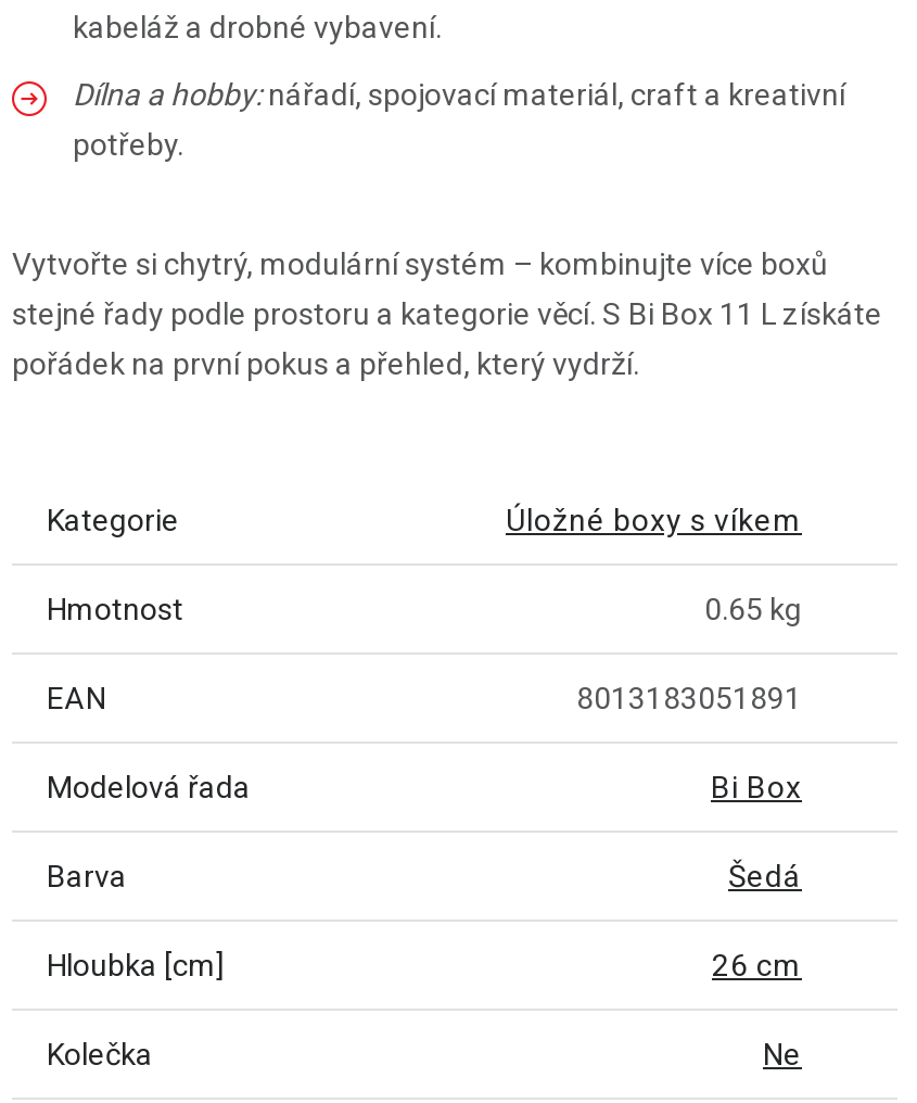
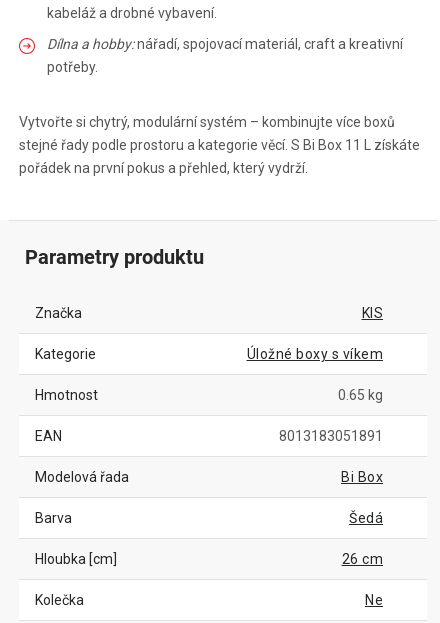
+ Parametry produktu
+ Značka
+ KIS
